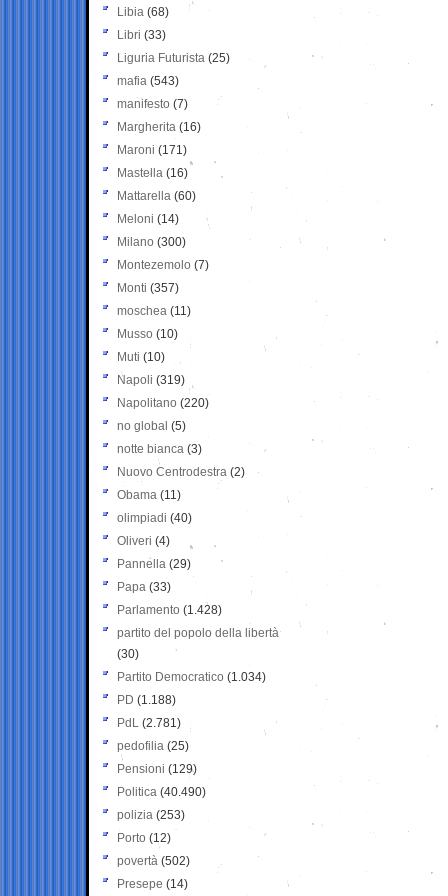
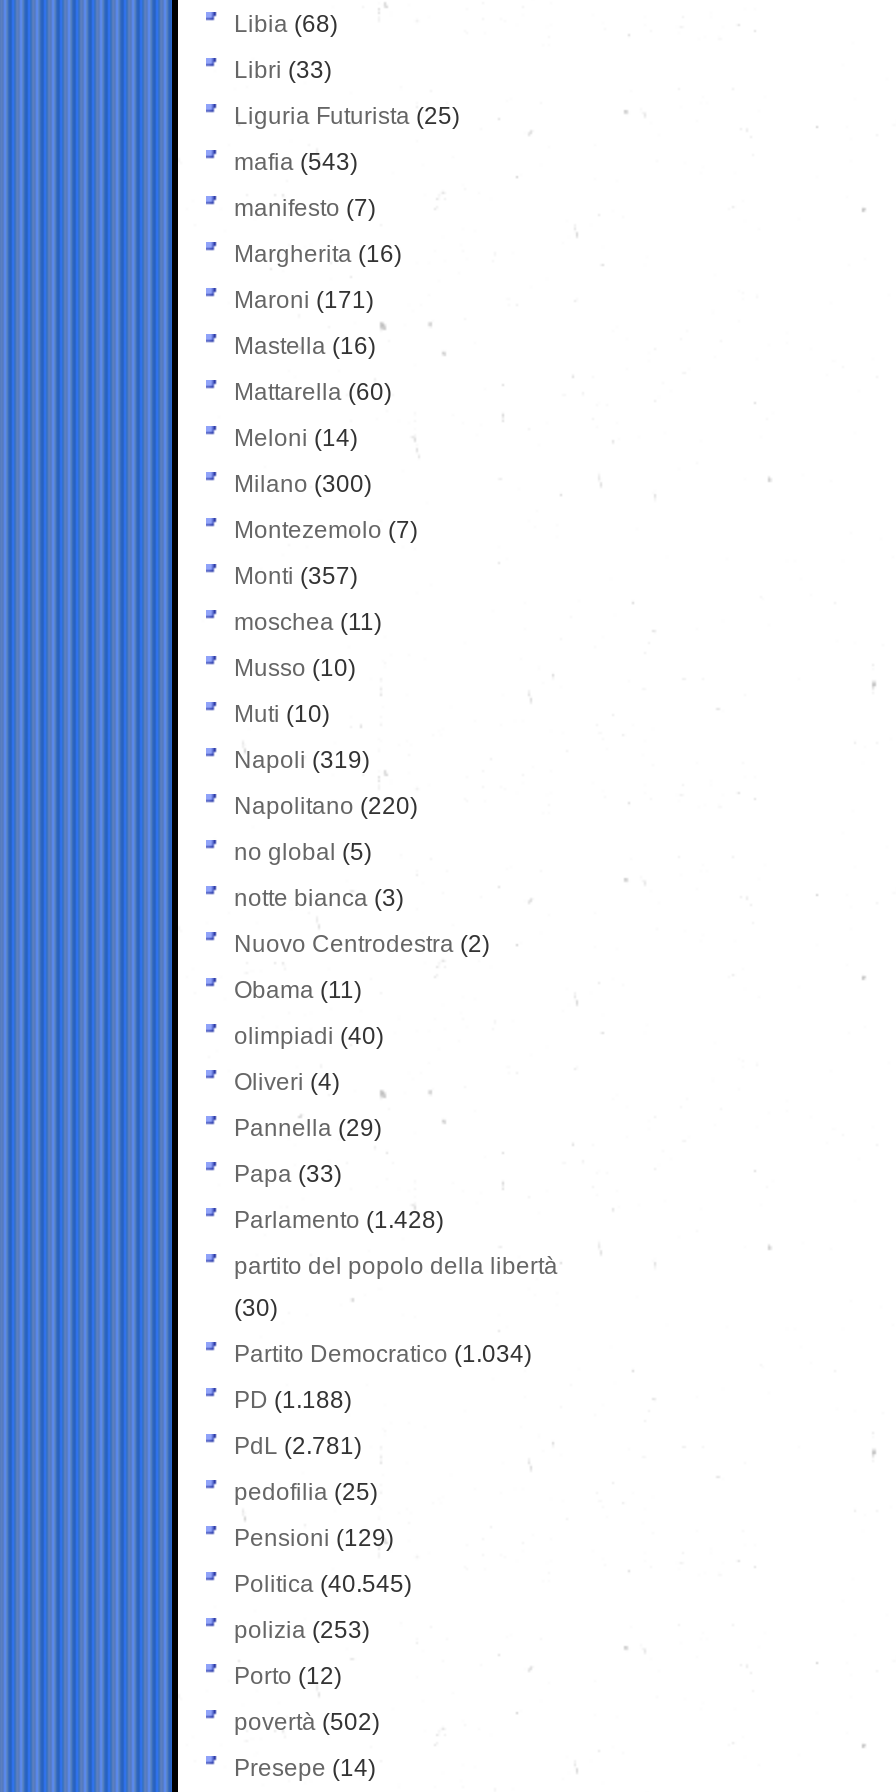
- Politica (40.490)
+ Politica (40.545)
